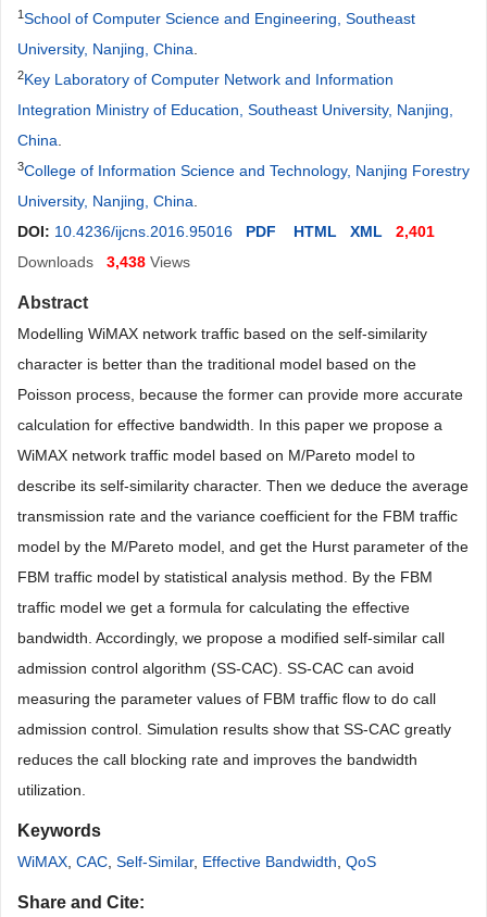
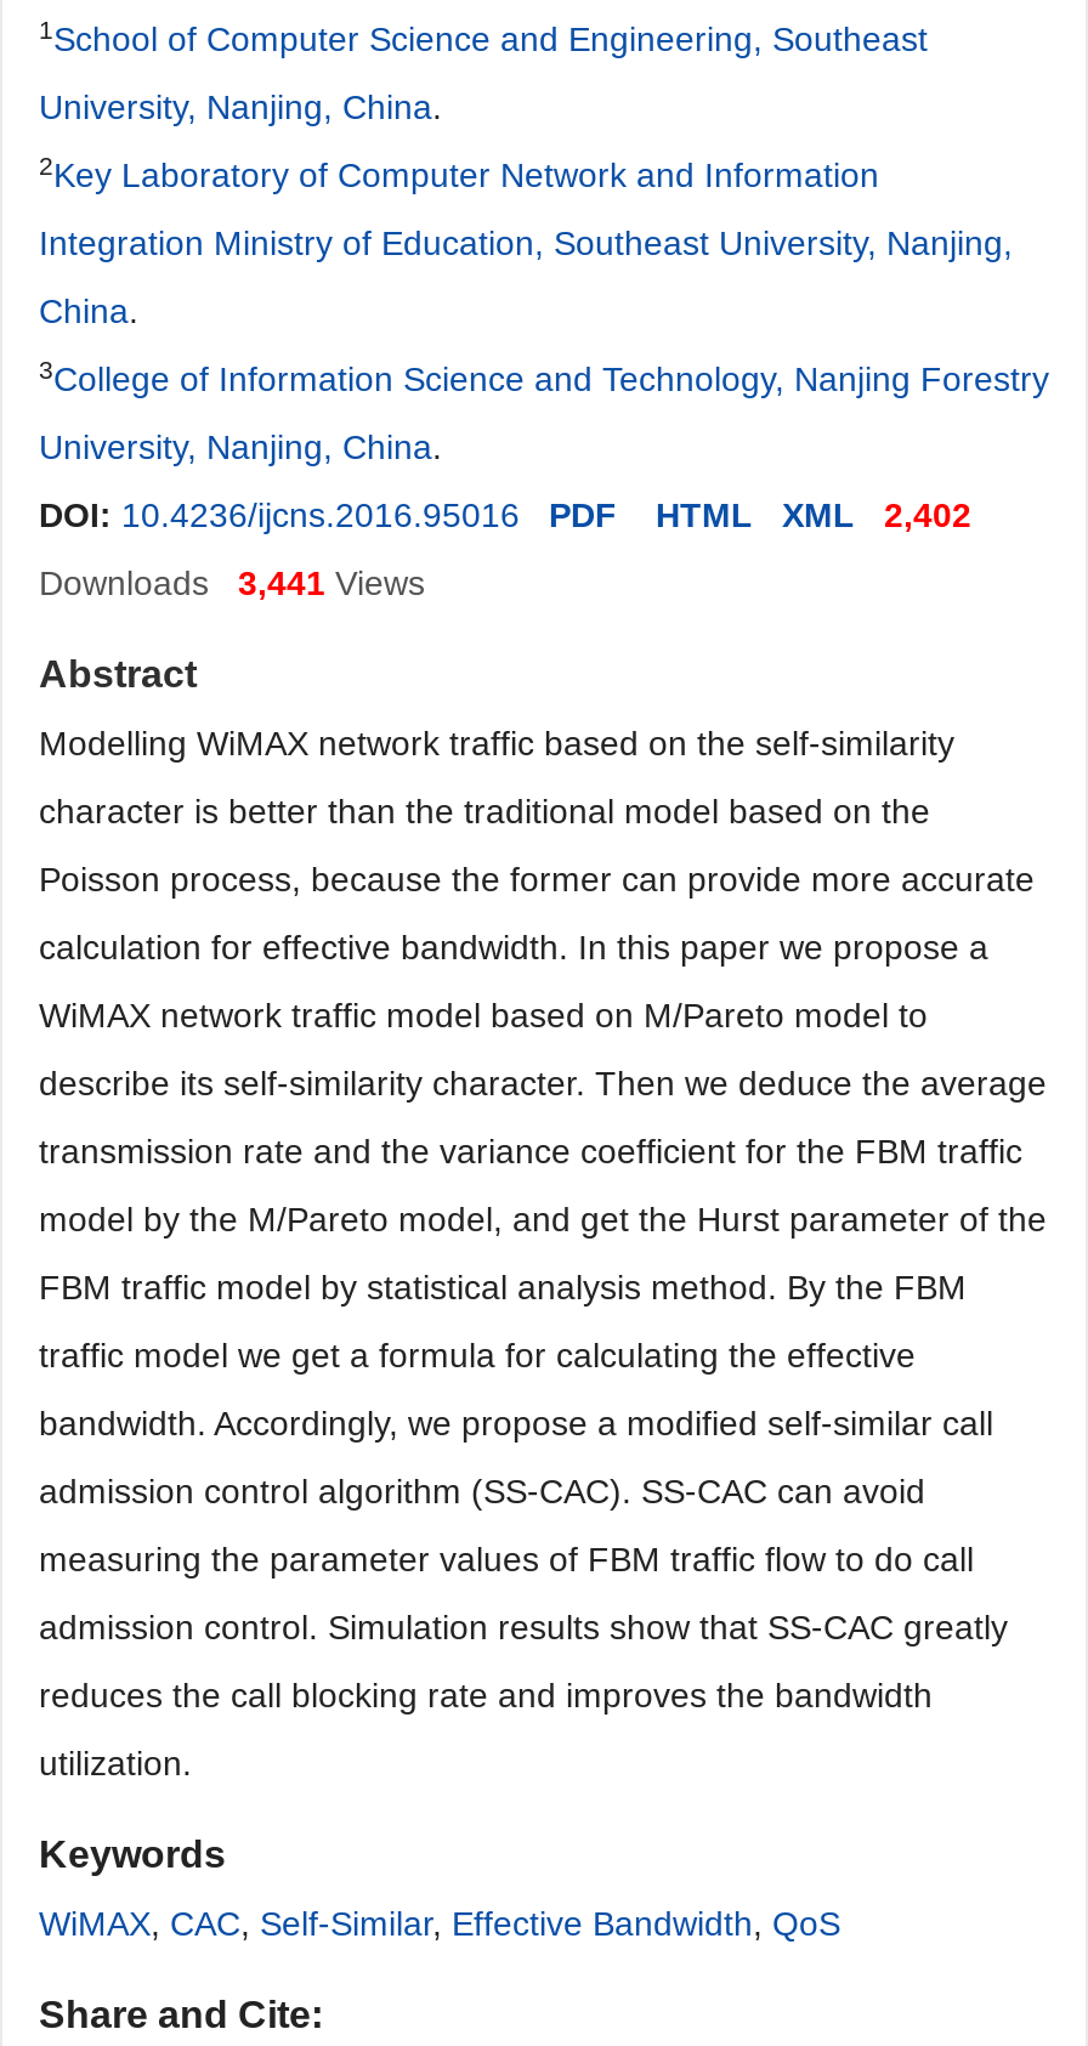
- DOI: 10.4236/ijcns.2016.95016 PDF HTML XML 2,401
+ DOI: 10.4236/ijcns.2016.95016 PDF HTML XML 2,402

- Downloads 3,438 Views
+ Downloads 3,441 Views
